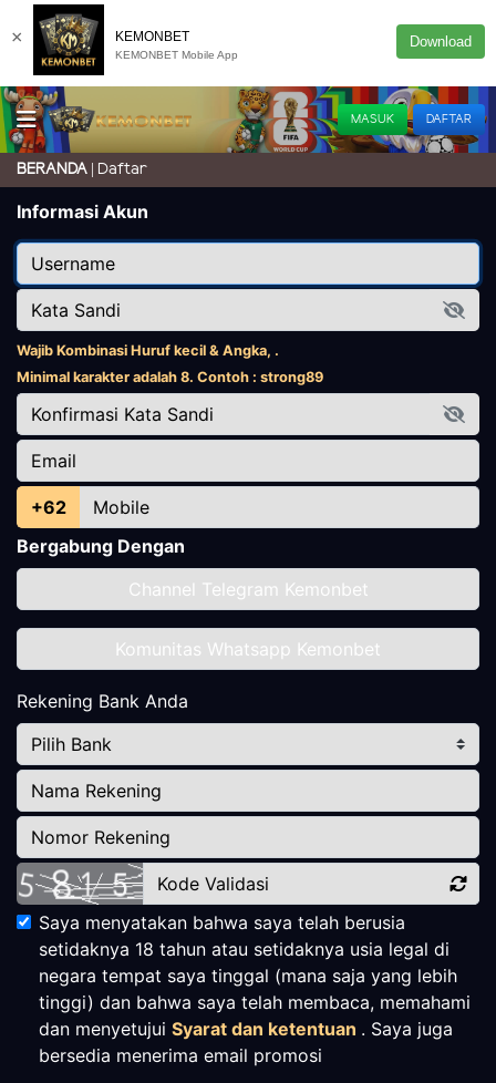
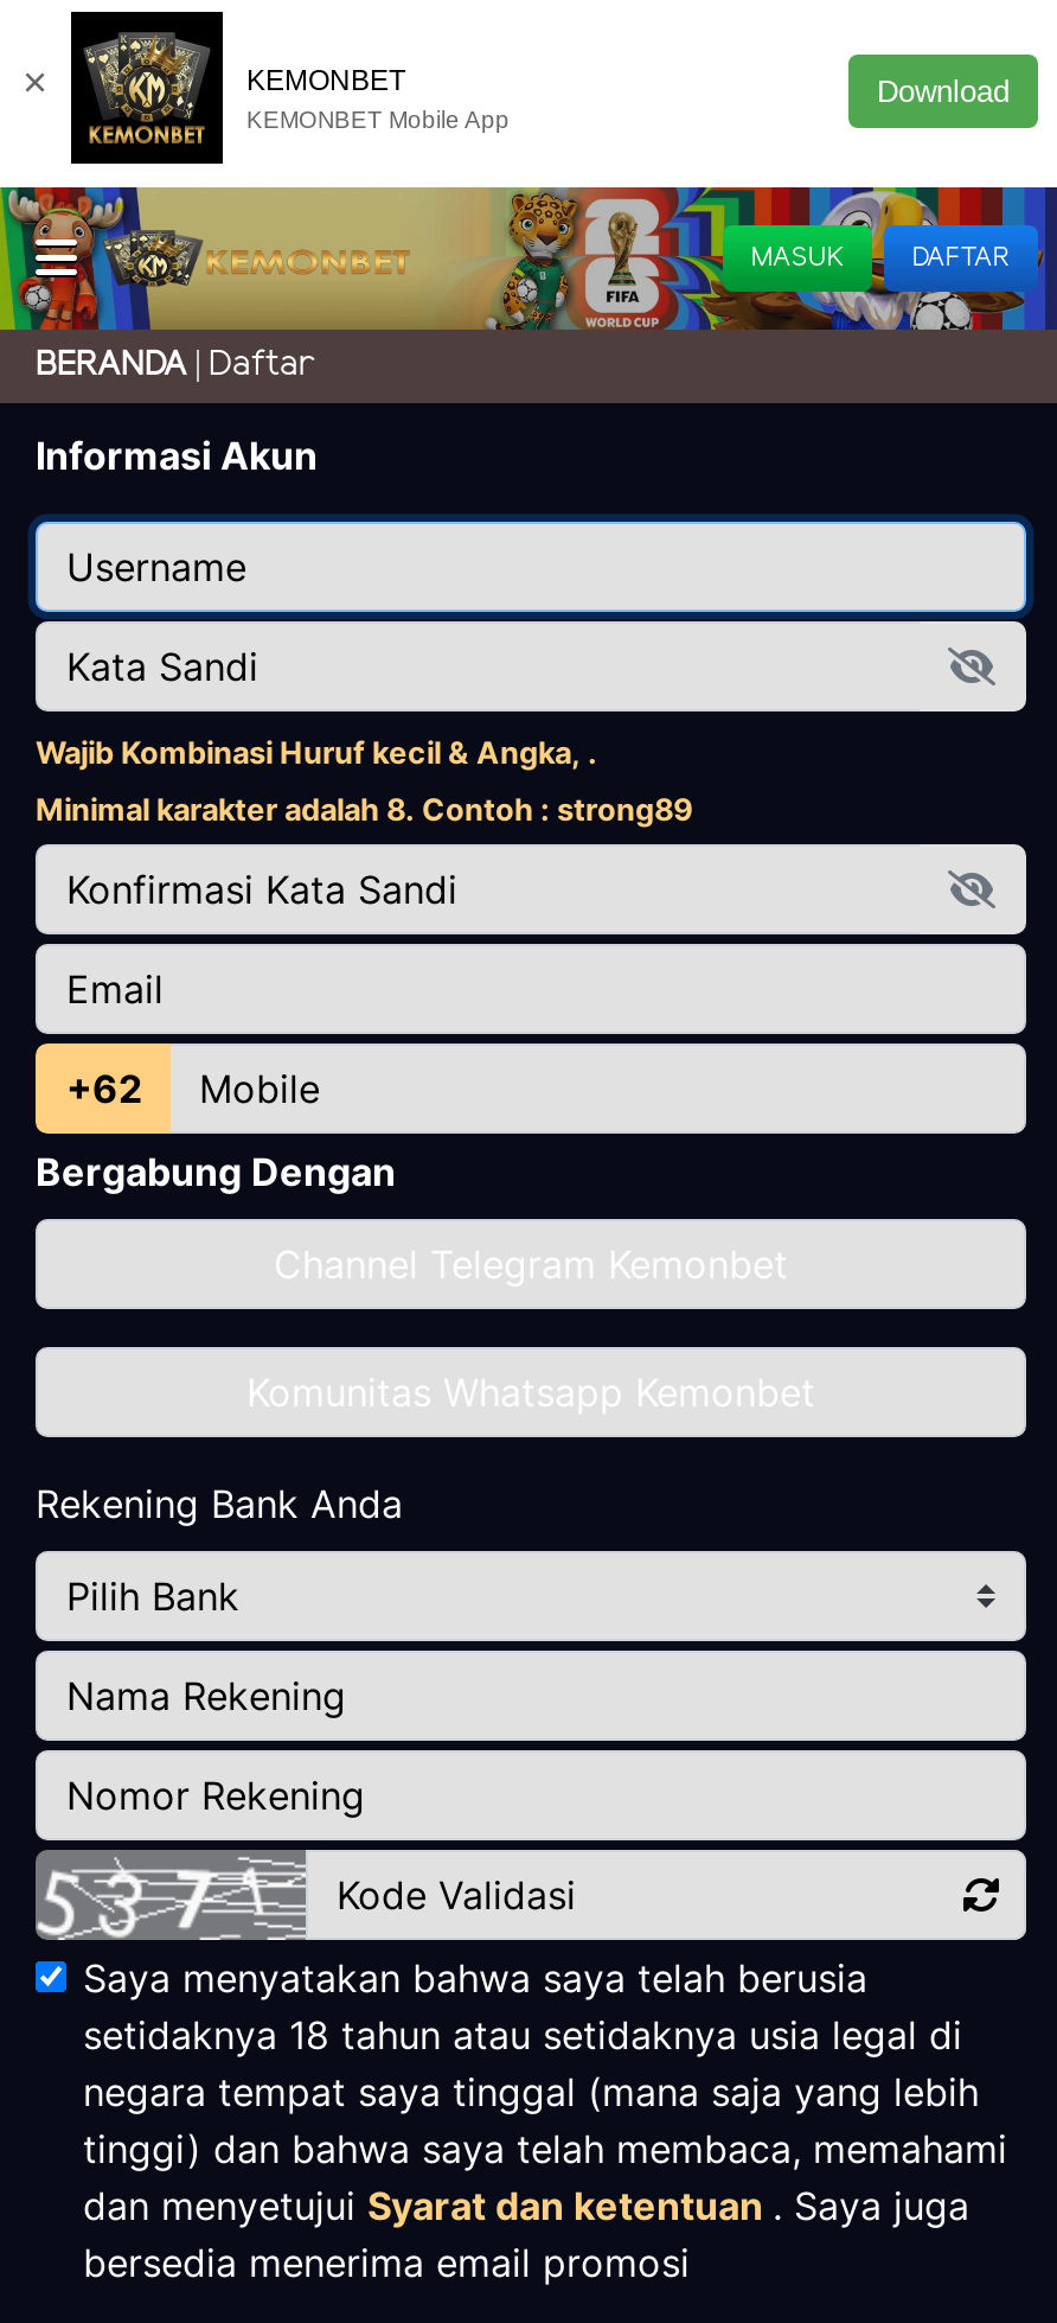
- [image]
+ [image]
